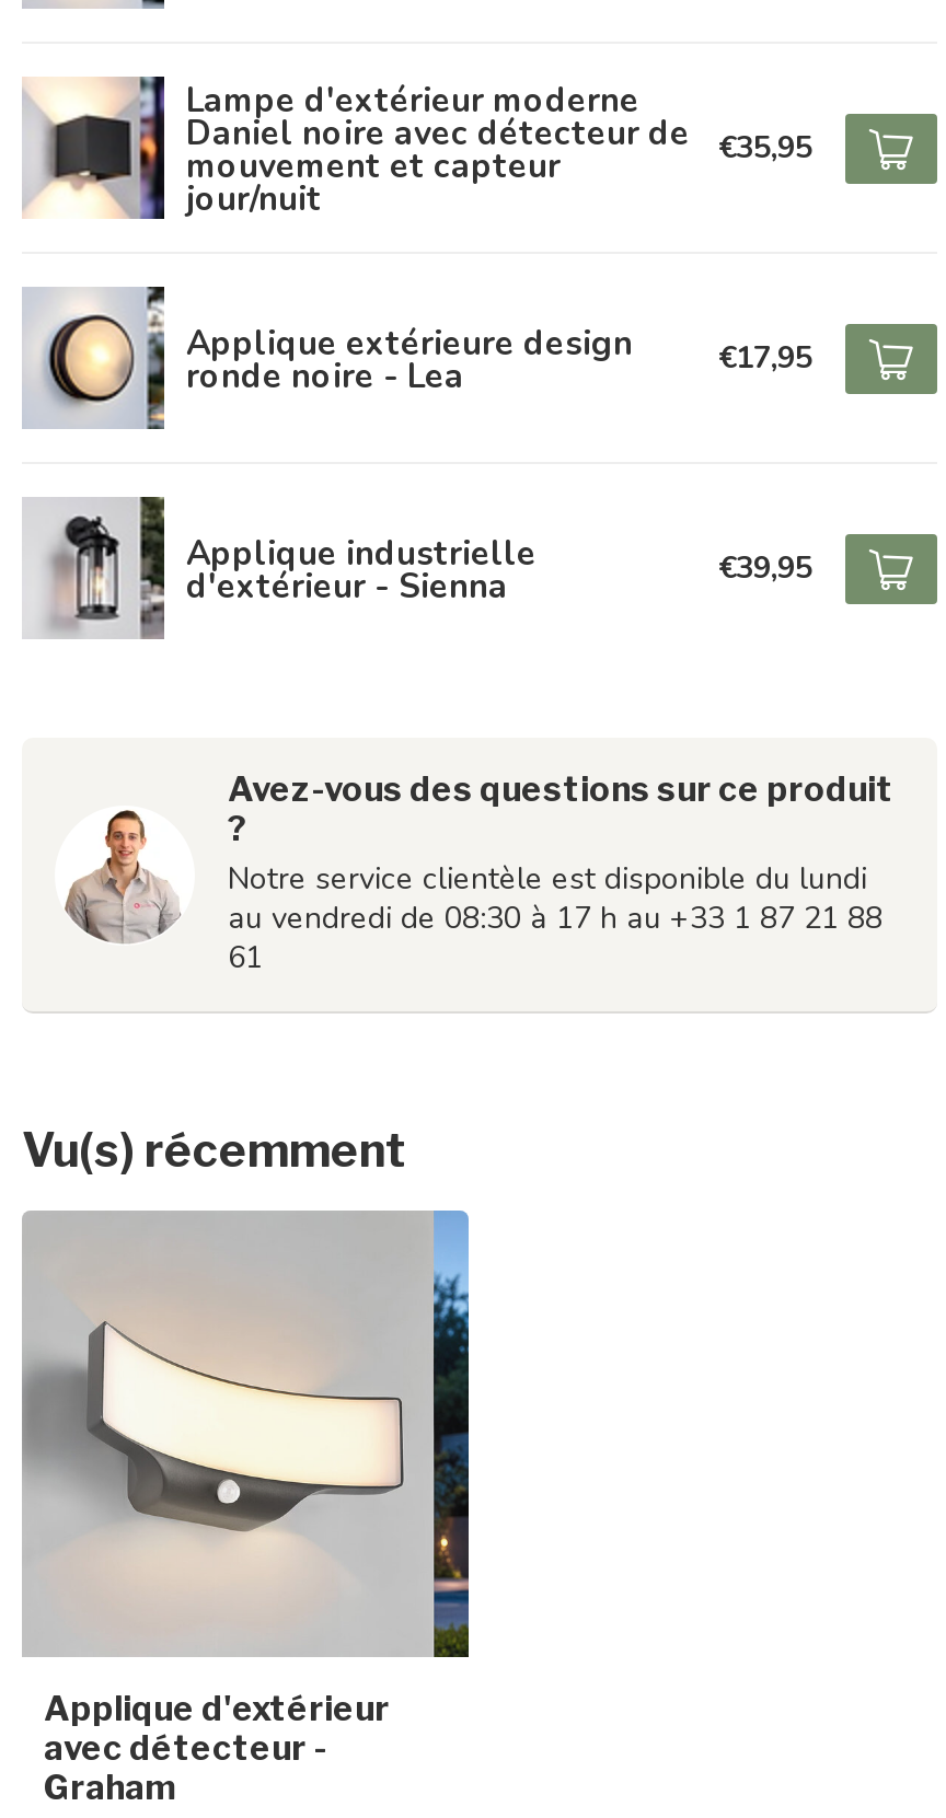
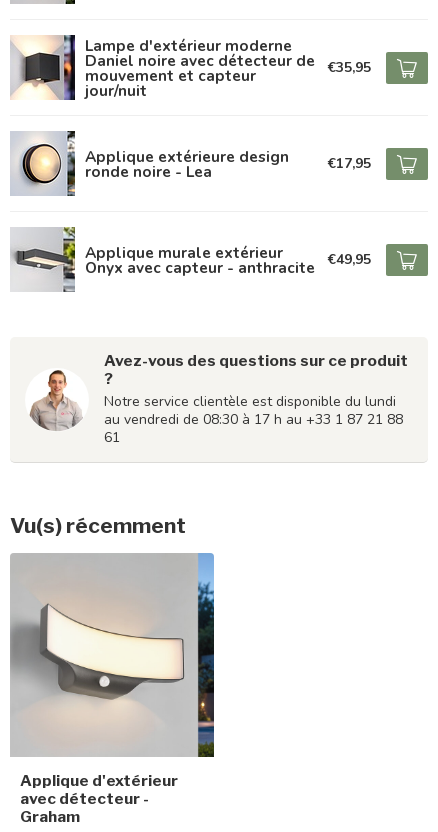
- [image]
- Applique industrielle
- d'extérieur - Sienna
- €39,95
+ [image]
+ Applique murale extérieur
+ Onyx avec capteur - anthracite
+ €49,95
